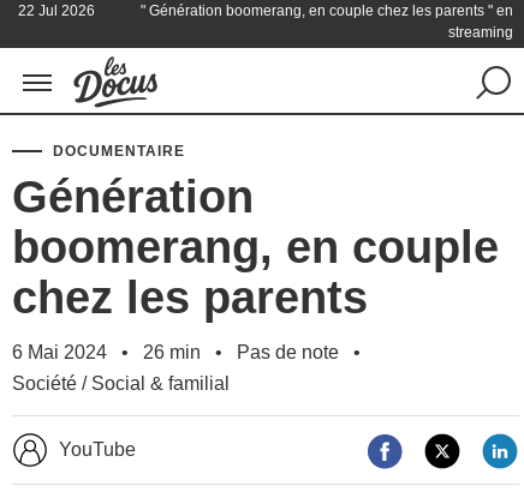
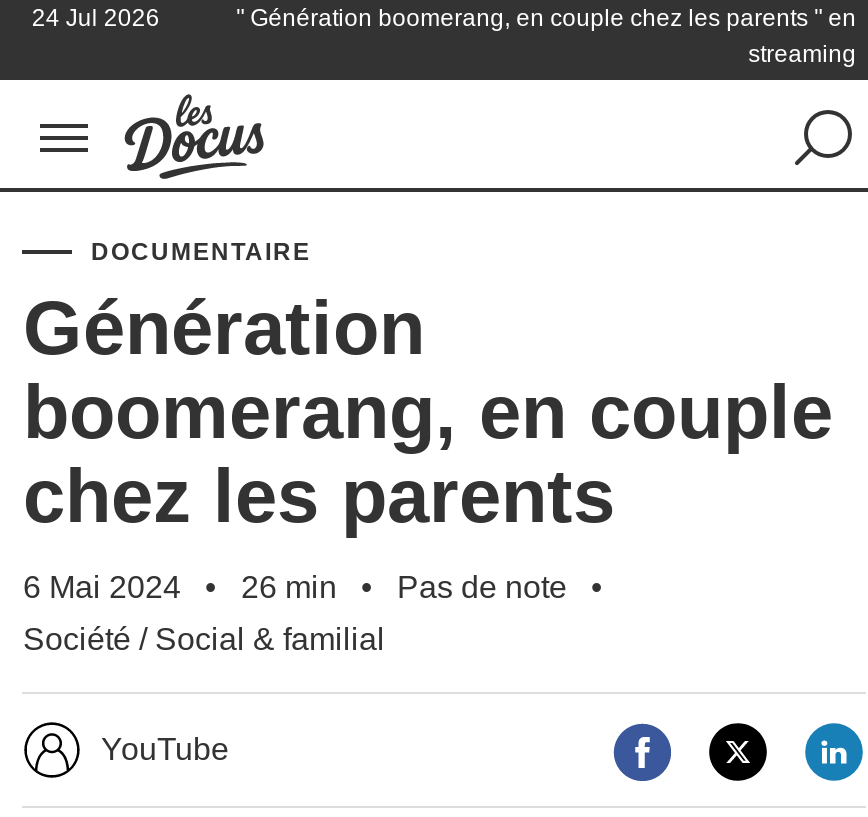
- 22 Jul 2026
+ 24 Jul 2026
